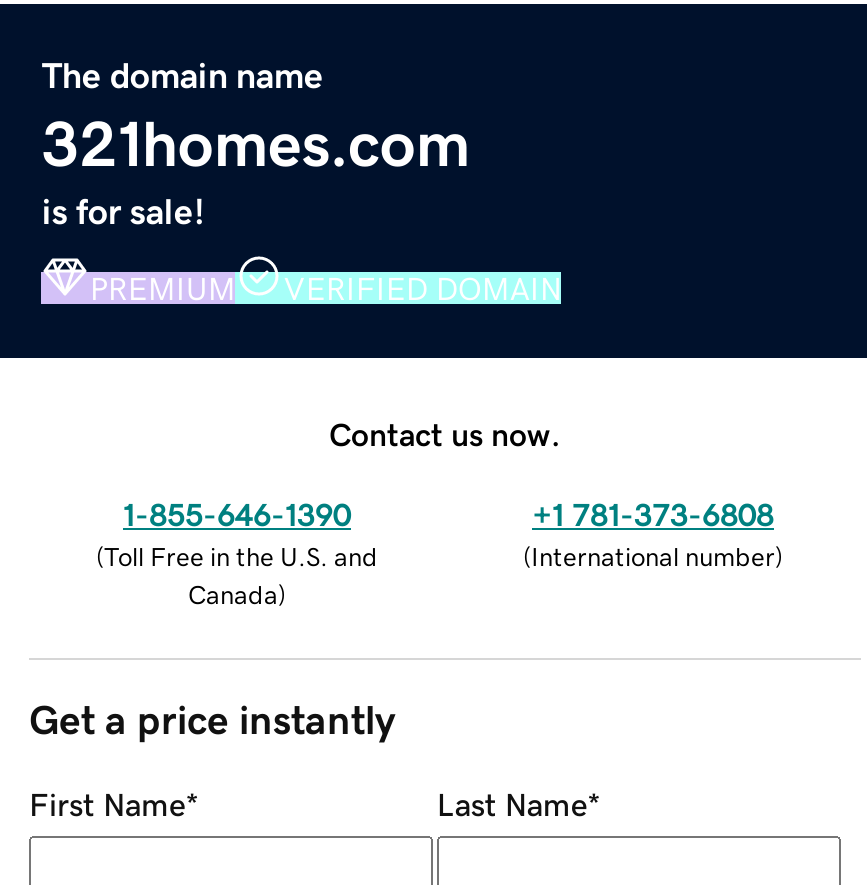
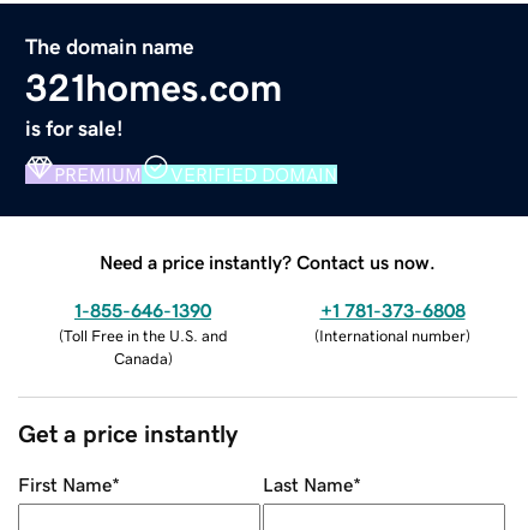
- Contact us now.
+ Need a price instantly? Contact us now.
